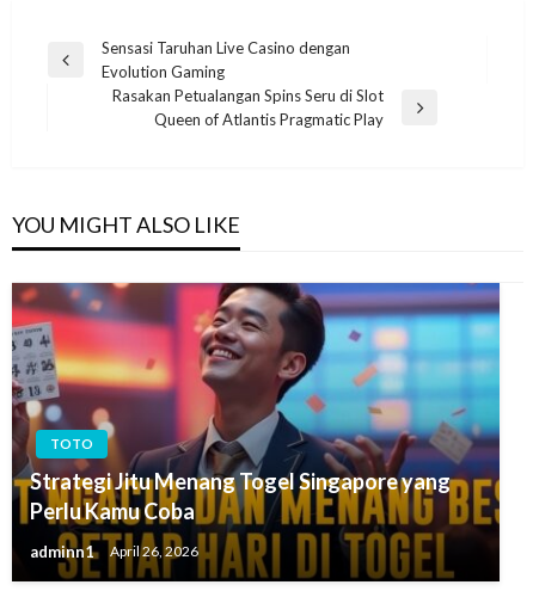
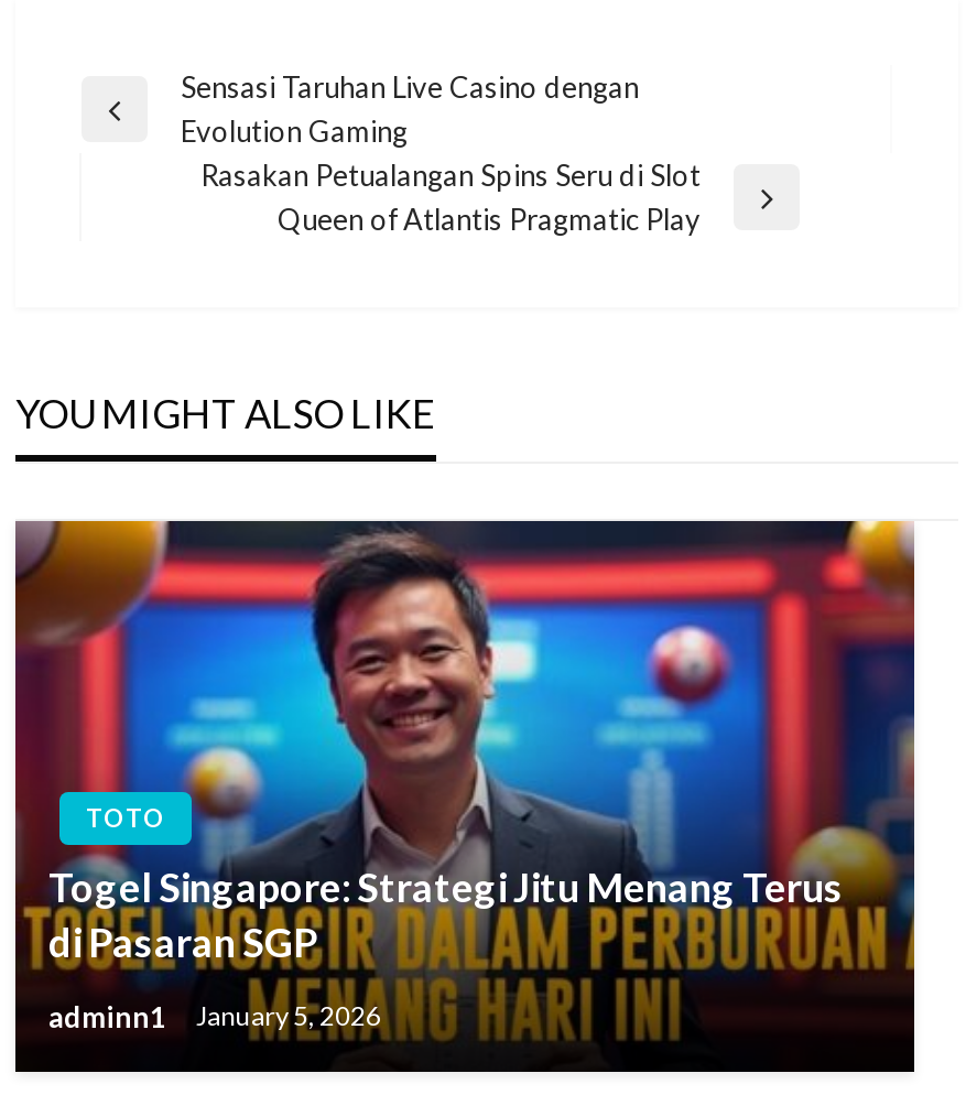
- [image]
- Strategi Jitu Menang Togel Singapore yang
- Perlu Kamu Coba
+ [image]
+ Togel Singapore: Strategi Jitu Menang Terus
+ di Pasaran SGP

- adminn1 April 26, 2026
+ adminn1 January 5, 2026
